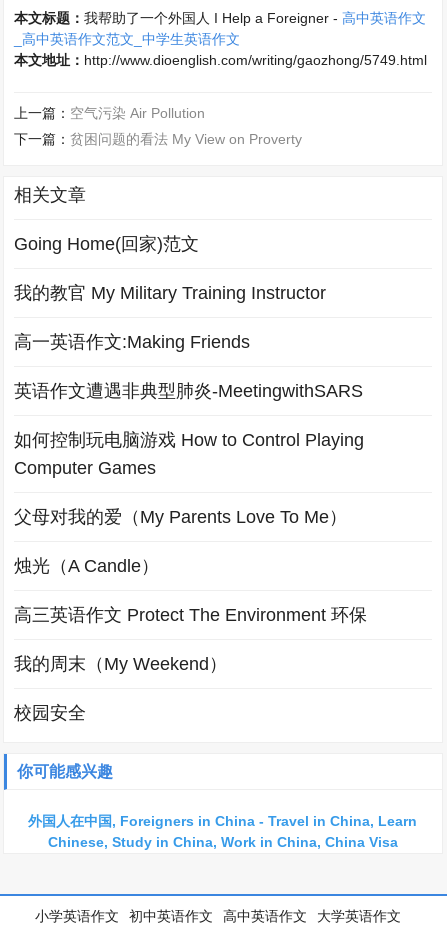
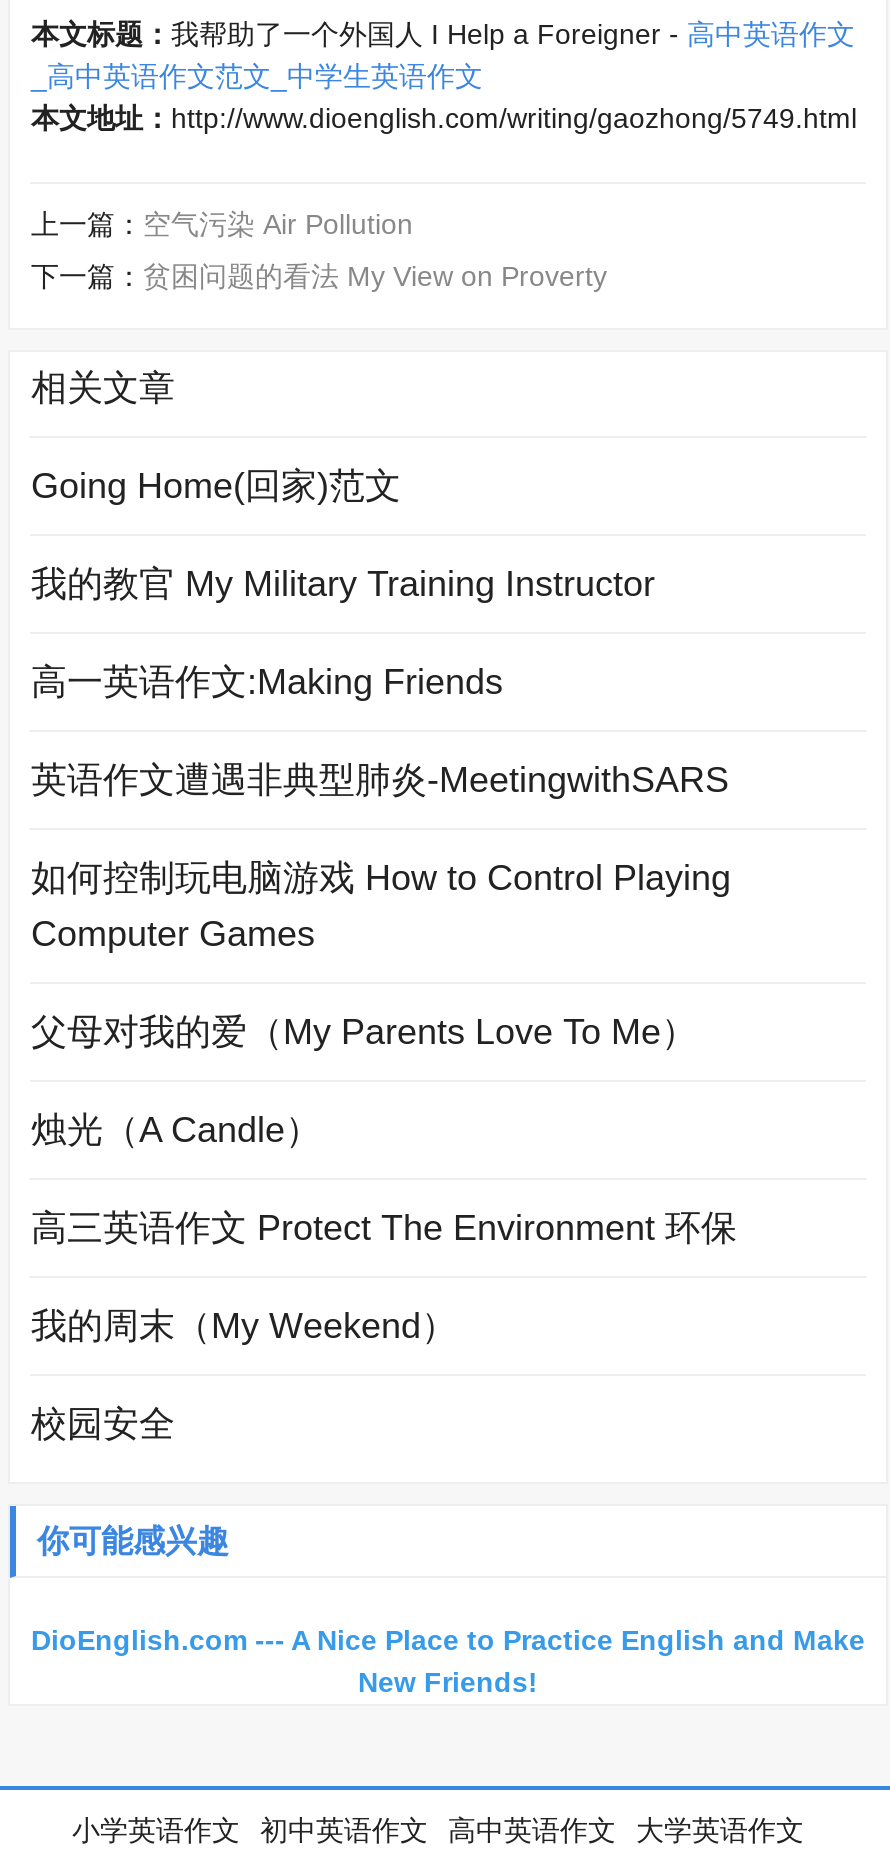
- 外国人在中国, Foreigners in China - Travel in China, Learn
- Chinese, Study in China, Work in China, China Visa
+ DioEnglish.com --- A Nice Place to Practice English and Make
+ New Friends!
